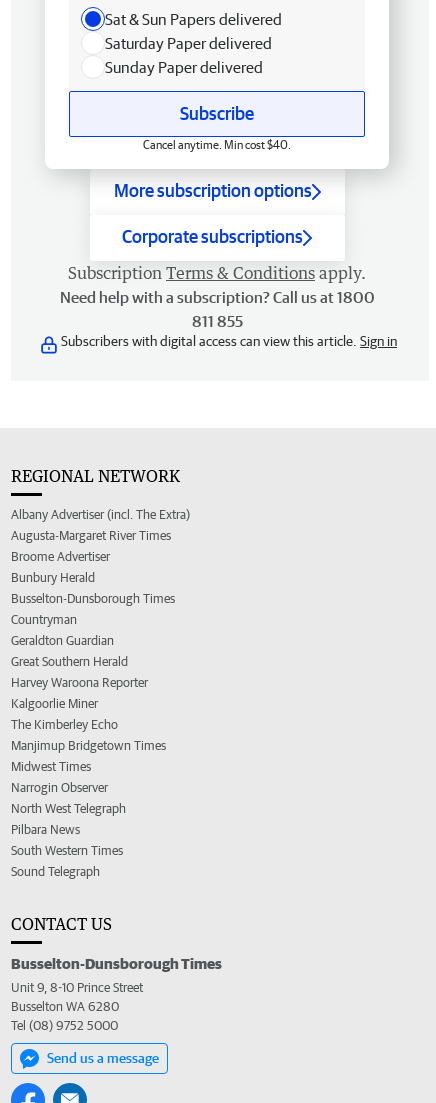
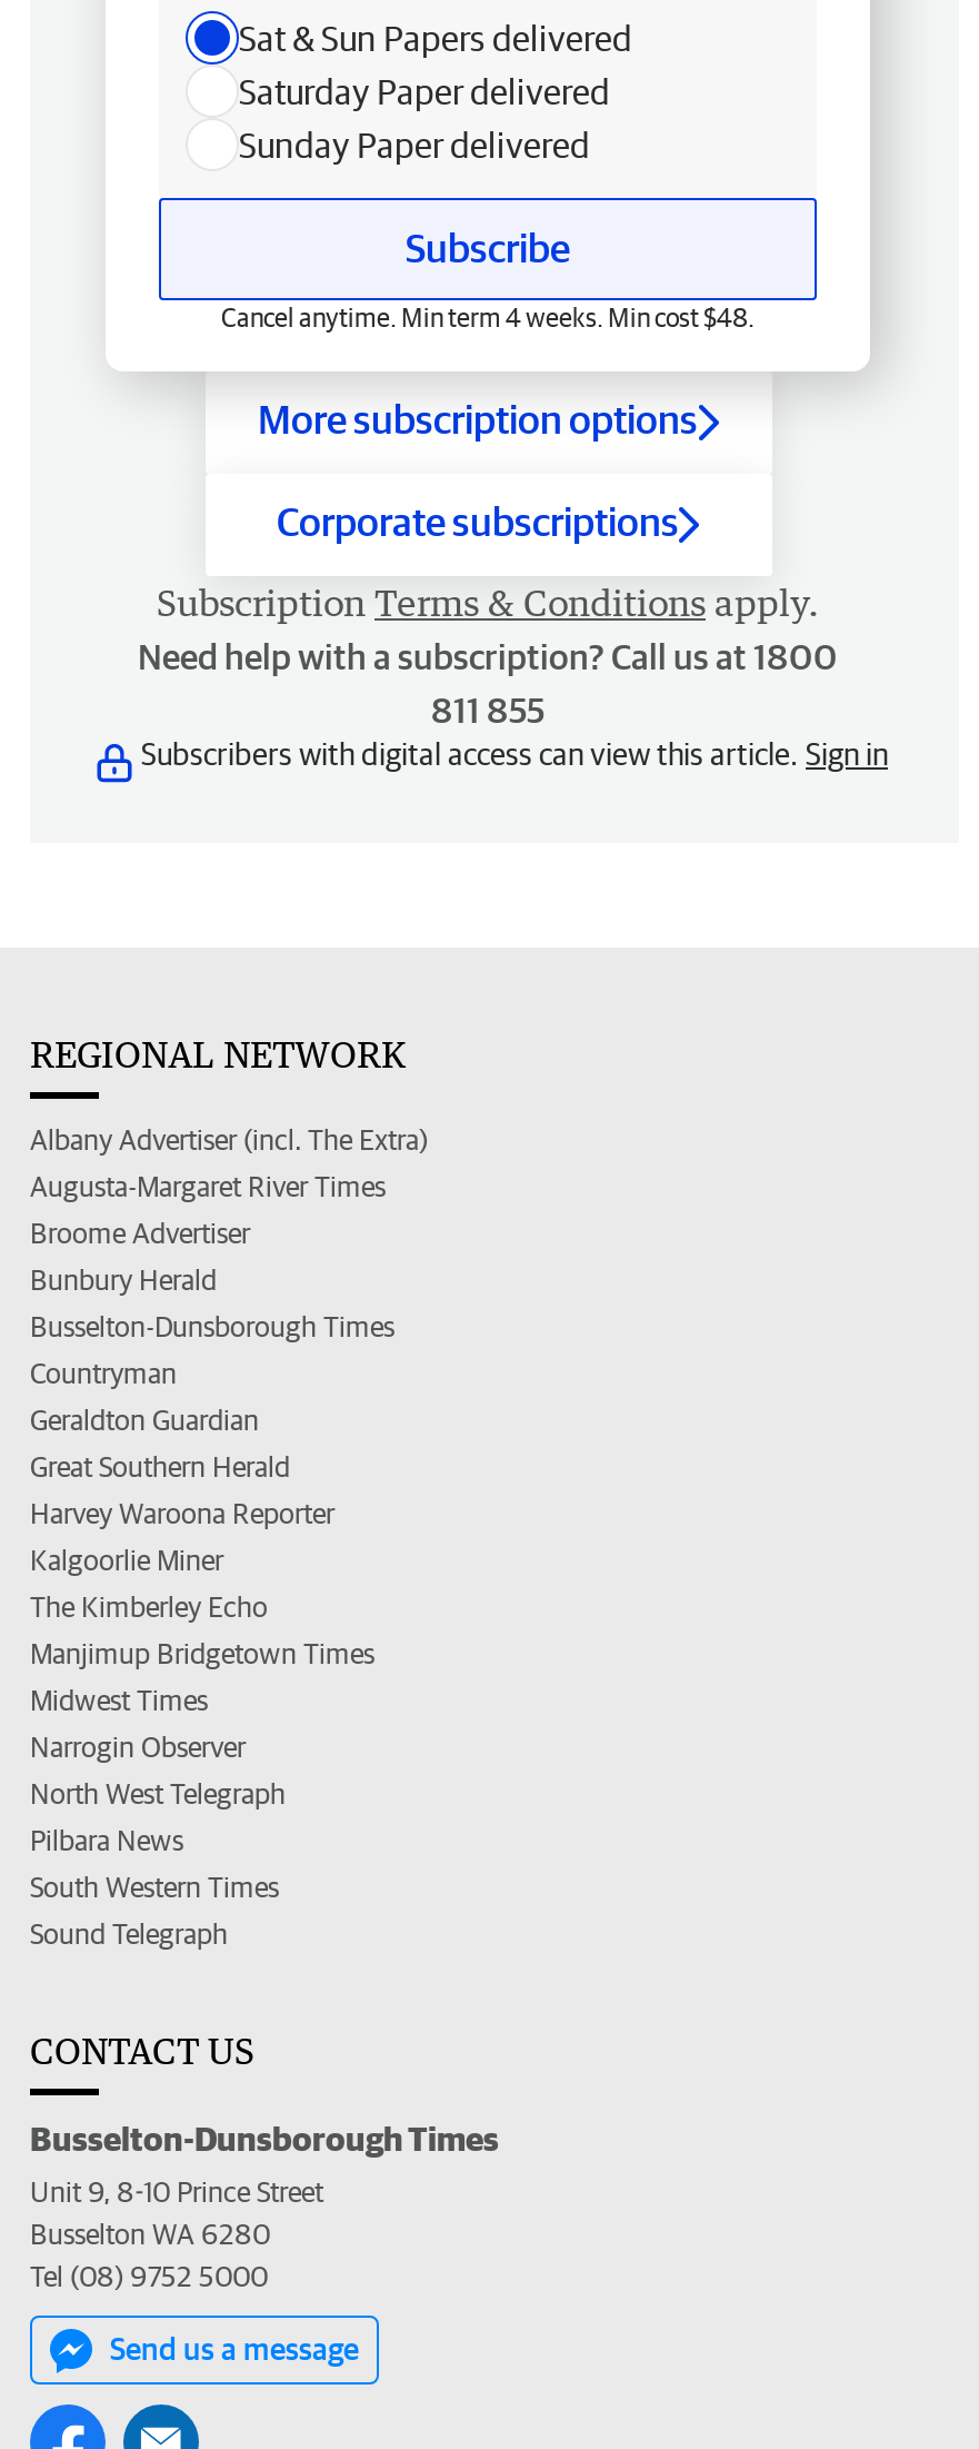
- Cancel anytime. Min cost $40.
+ Cancel anytime. Min term 4 weeks. Min cost $48.
